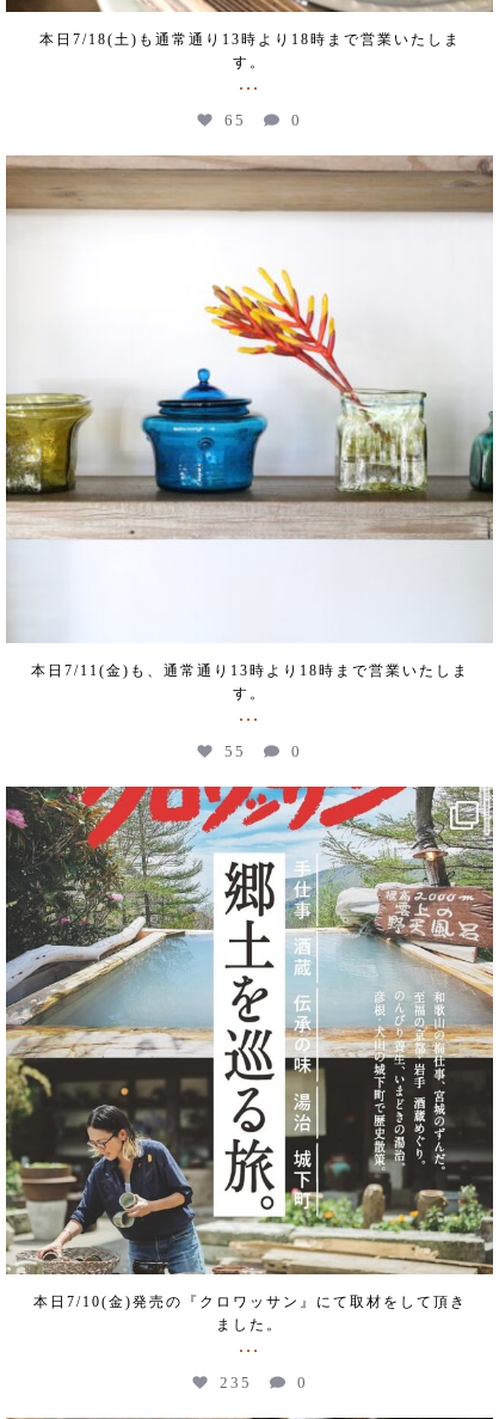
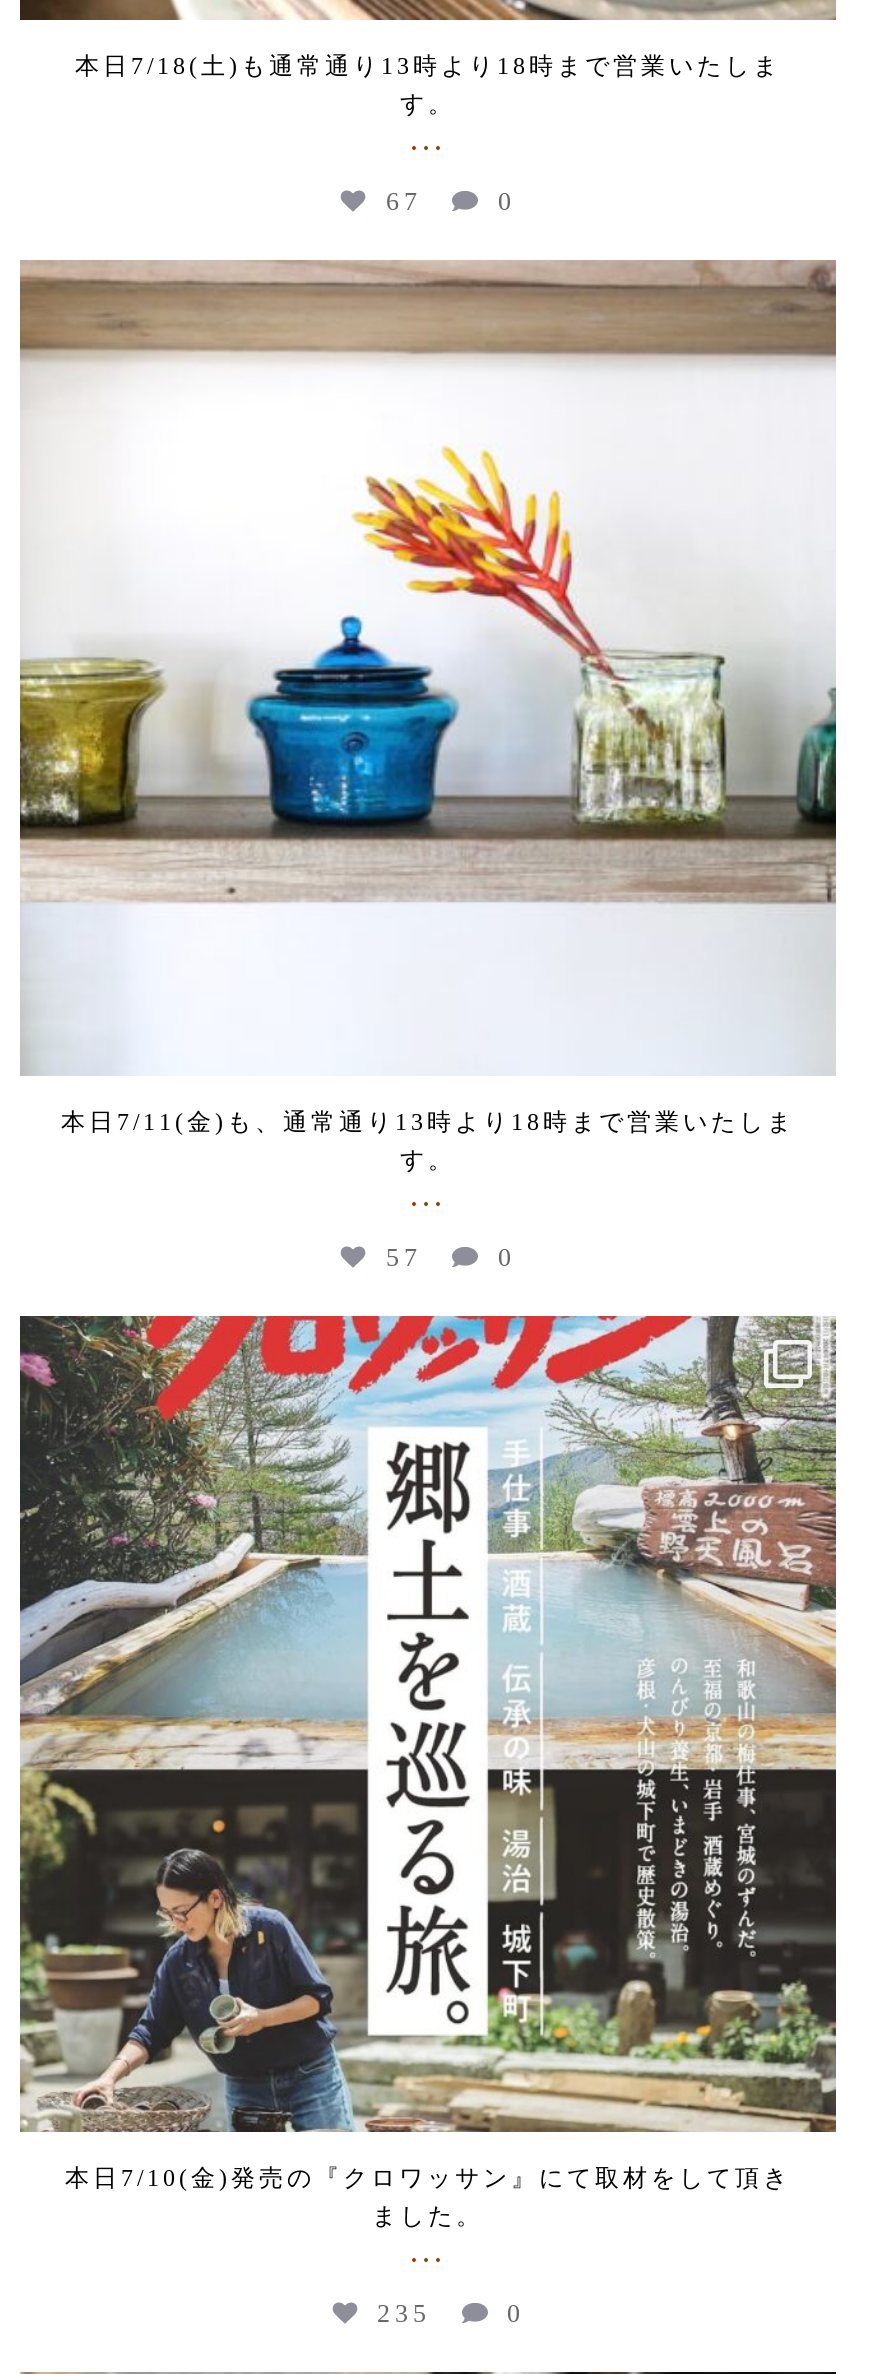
- 65
+ 67

- 55
+ 57
